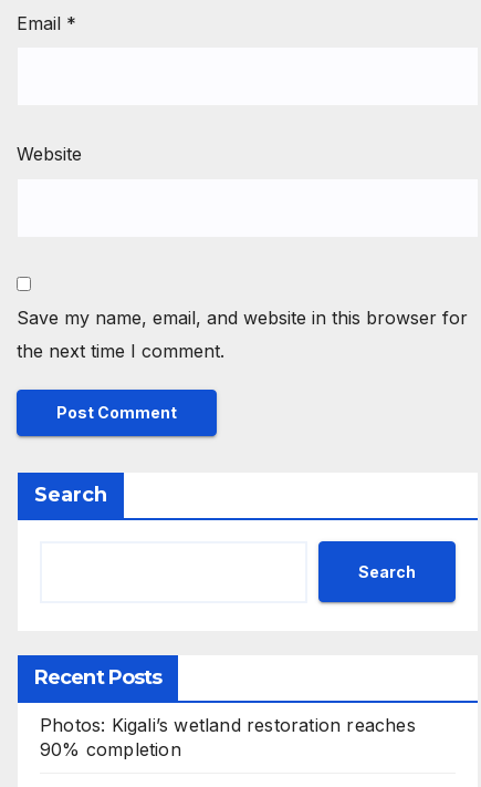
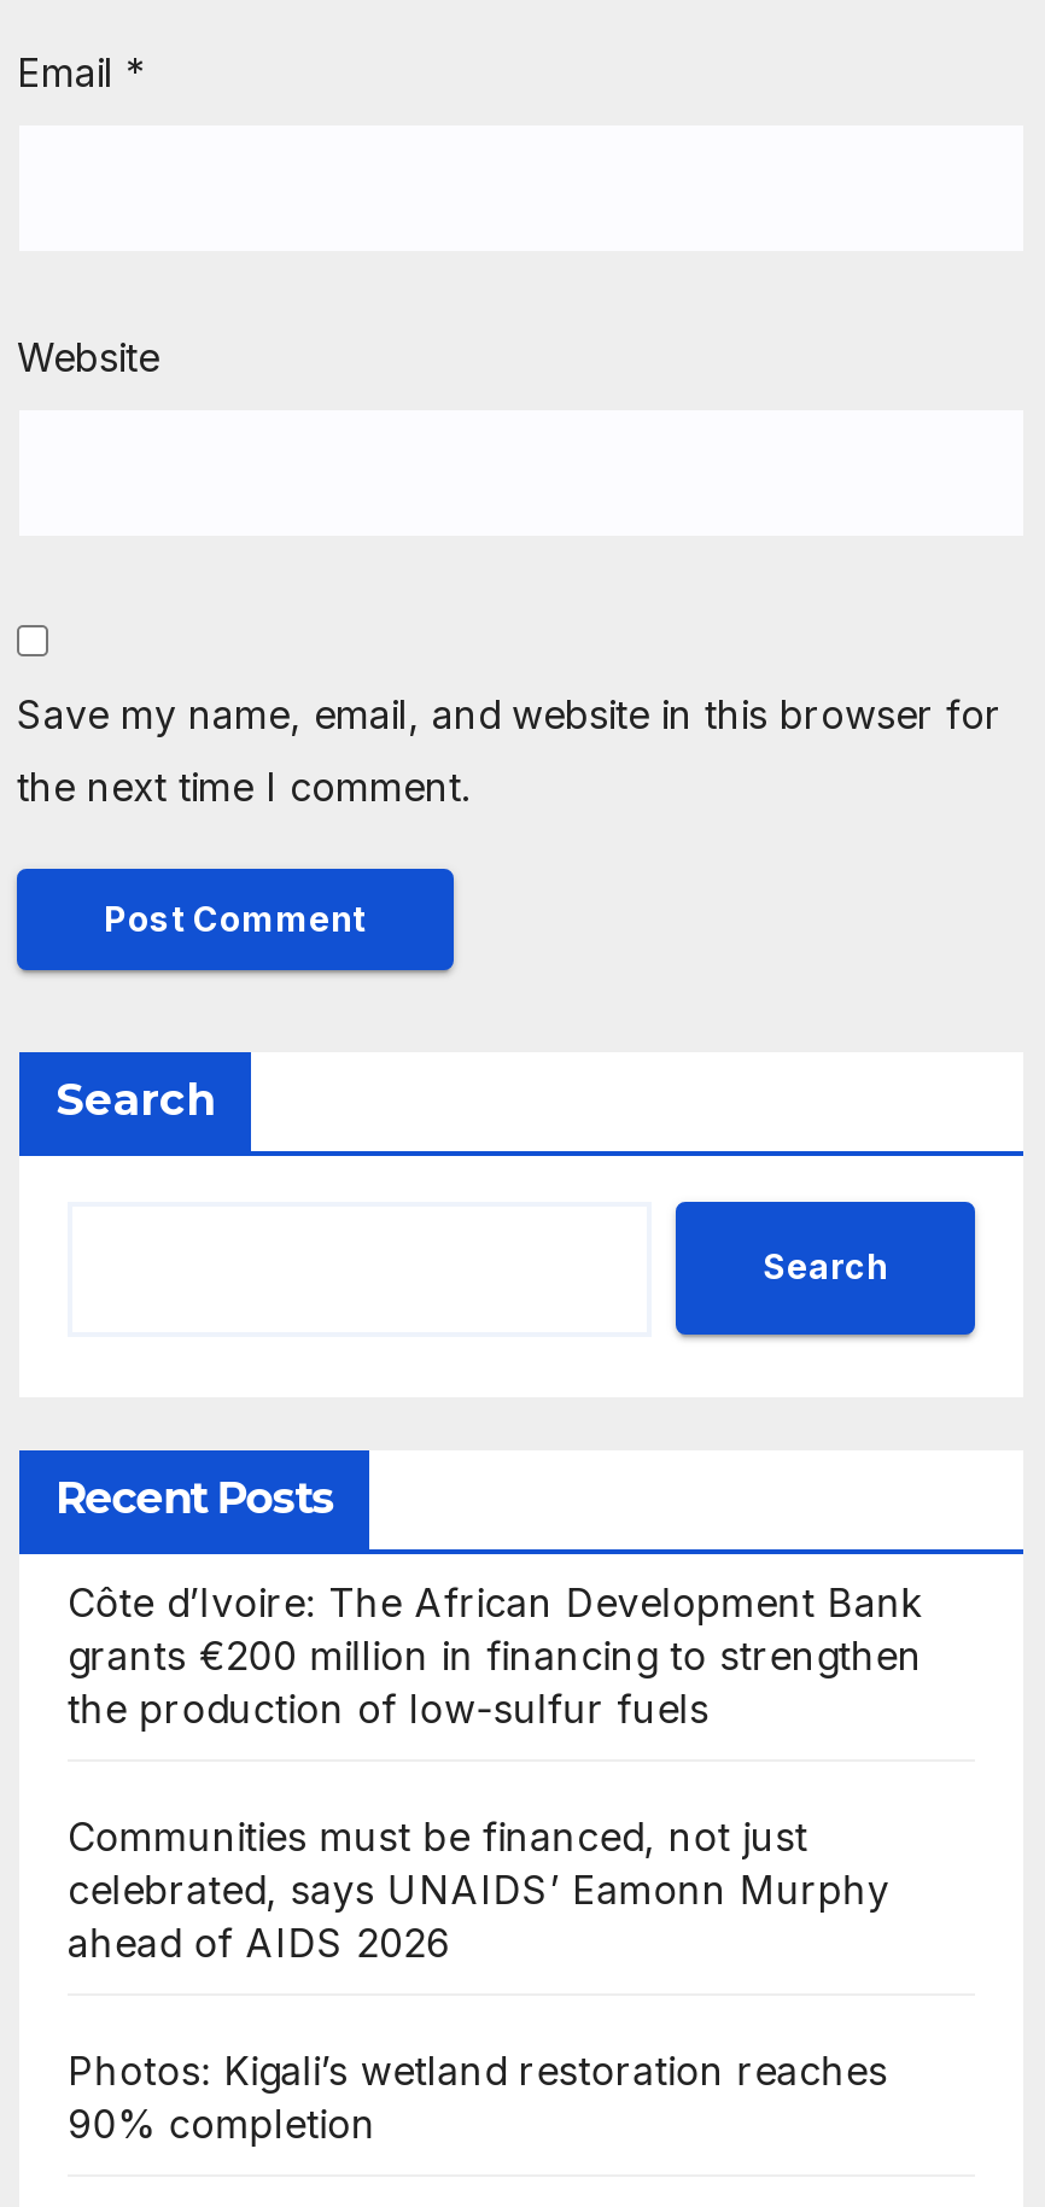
+ Côte d’Ivoire: The African Development Bank
+ grants €200 million in financing to strengthen
+ the production of low-sulfur fuels
+ Communities must be financed, not just
+ celebrated, says UNAIDS’ Eamonn Murphy
+ ahead of AIDS 2026
